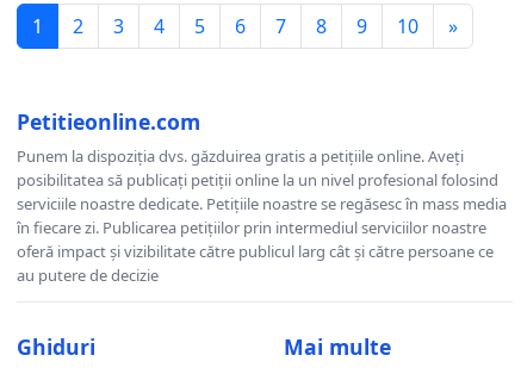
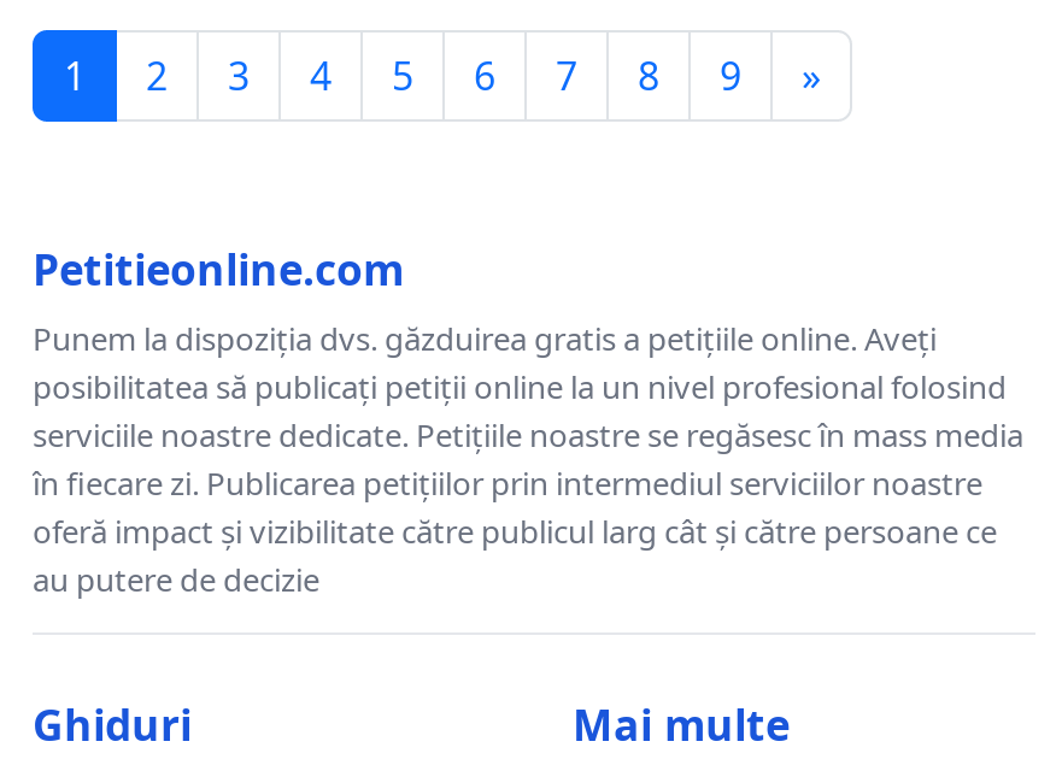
- 10
